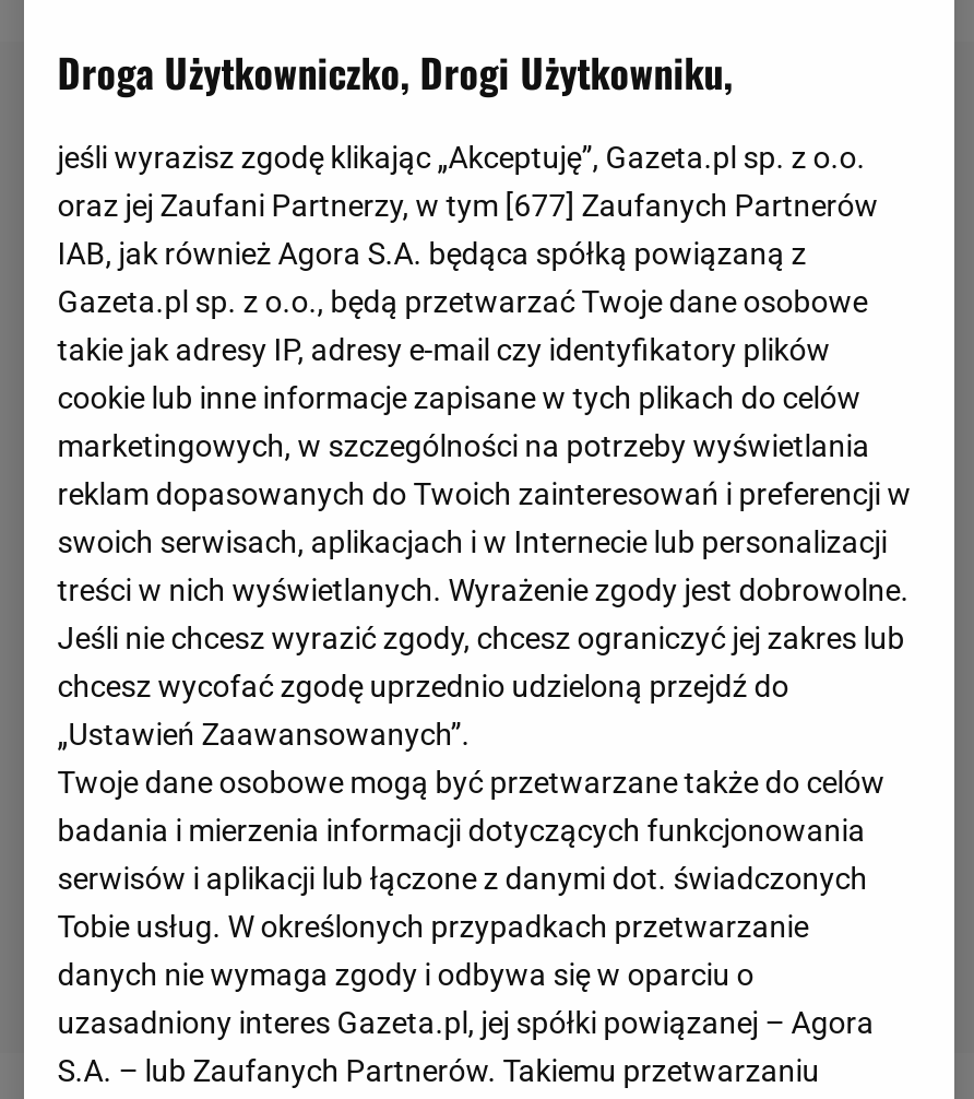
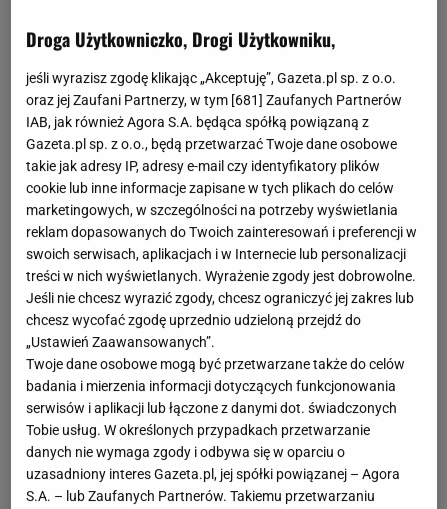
- oraz jej Zaufani Partnerzy, w tym [677] Zaufanych Partnerów
+ oraz jej Zaufani Partnerzy, w tym [681] Zaufanych Partnerów
